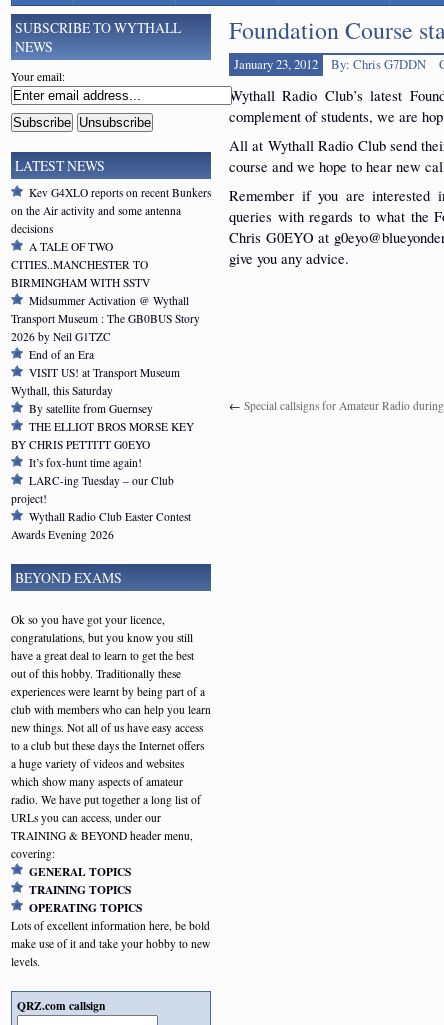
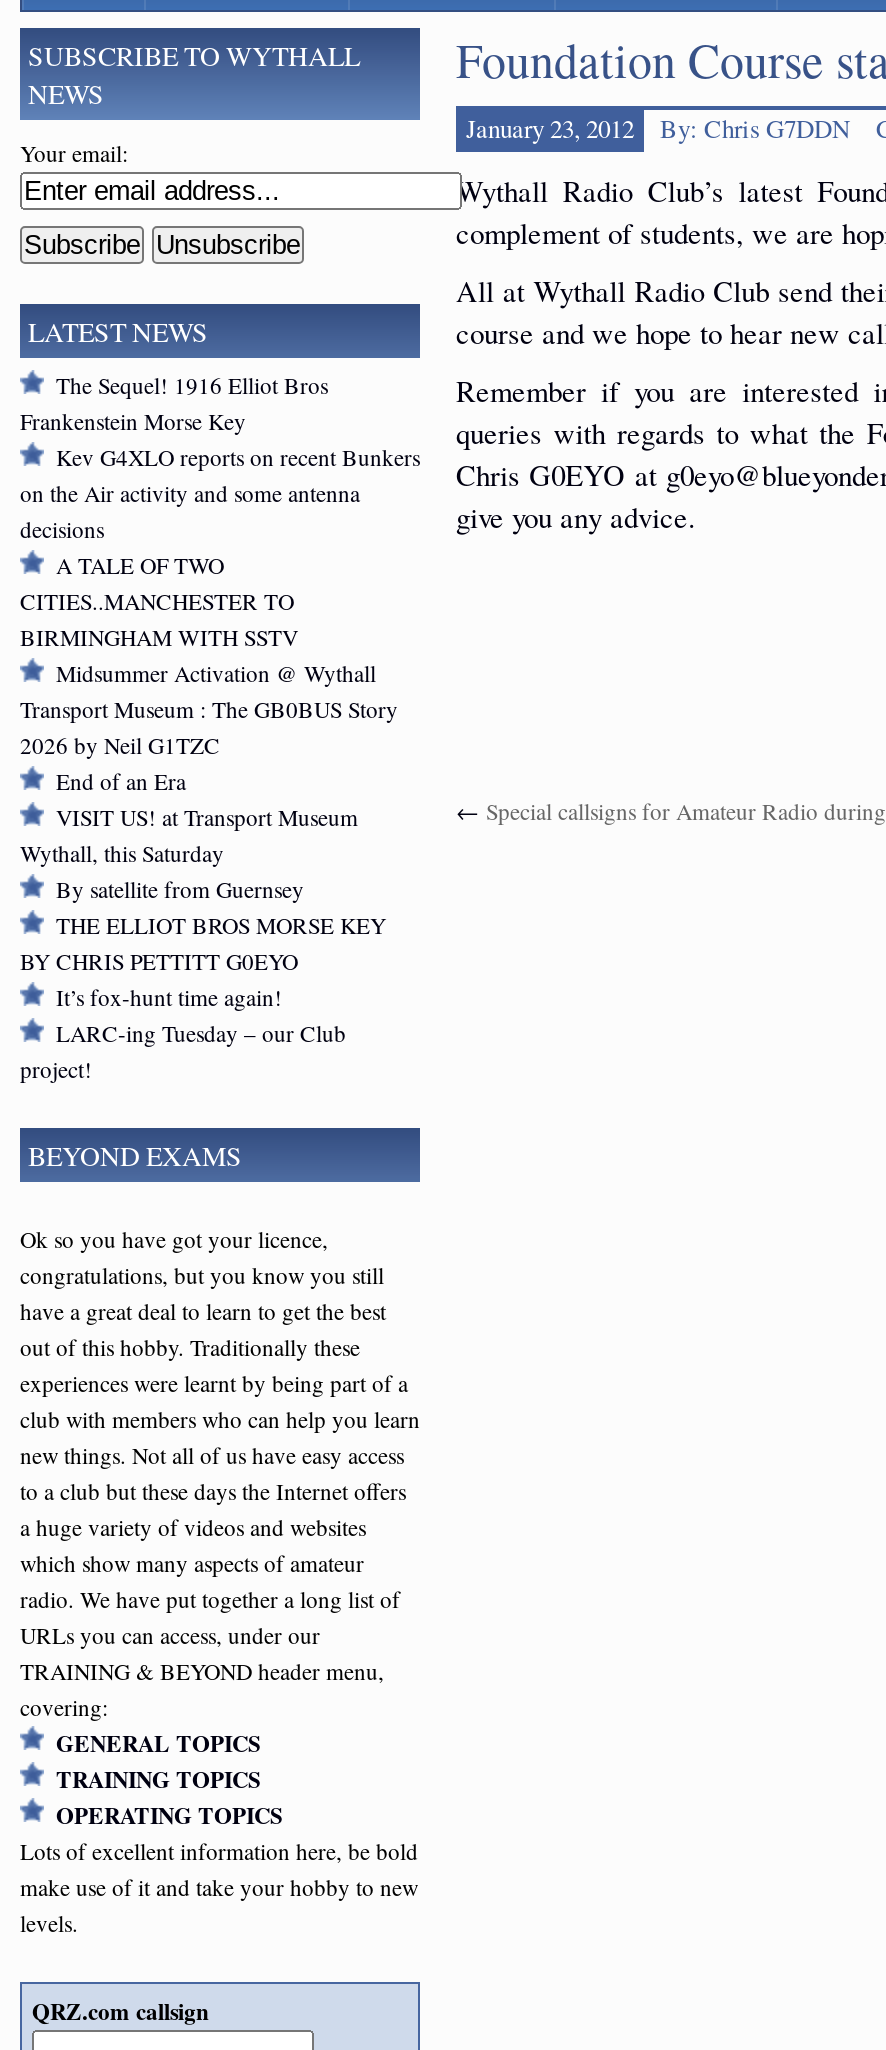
moved down: Kev G4XLO reports on recent Bunkers | on the Air activity and some antenna | decisions | ... | LARC-ing Tuesday – our Club | project!

+ The Sequel! 1916 Elliot Bros
+ Frankenstein Morse Key

- Wythall Radio Club Easter Contest
- Awards Evening 2026
